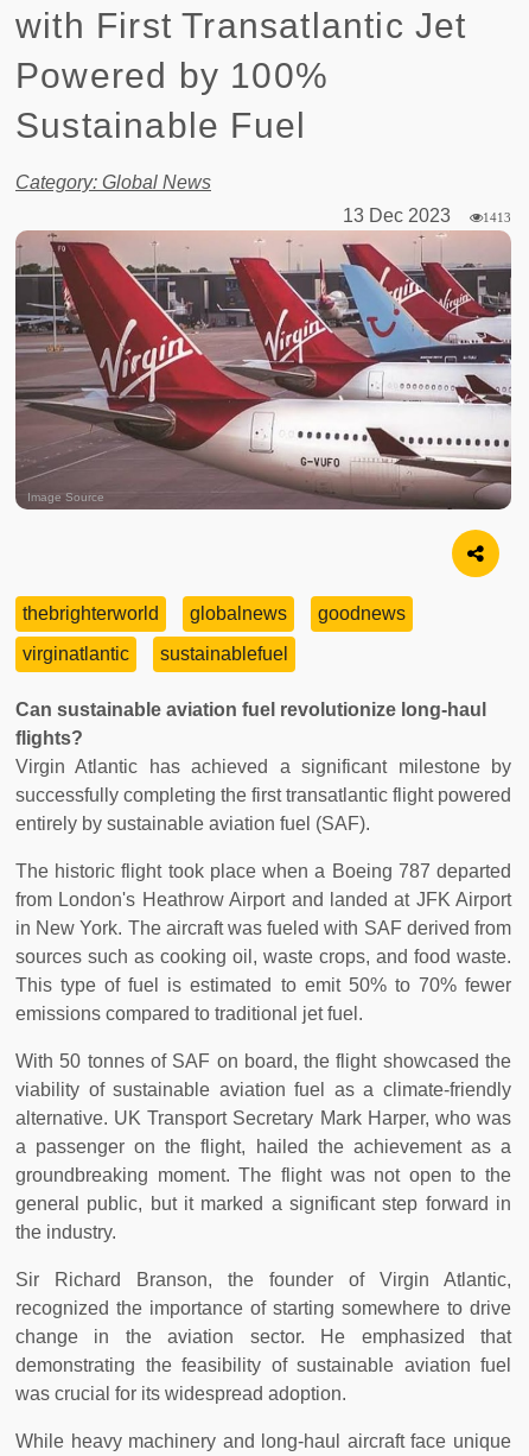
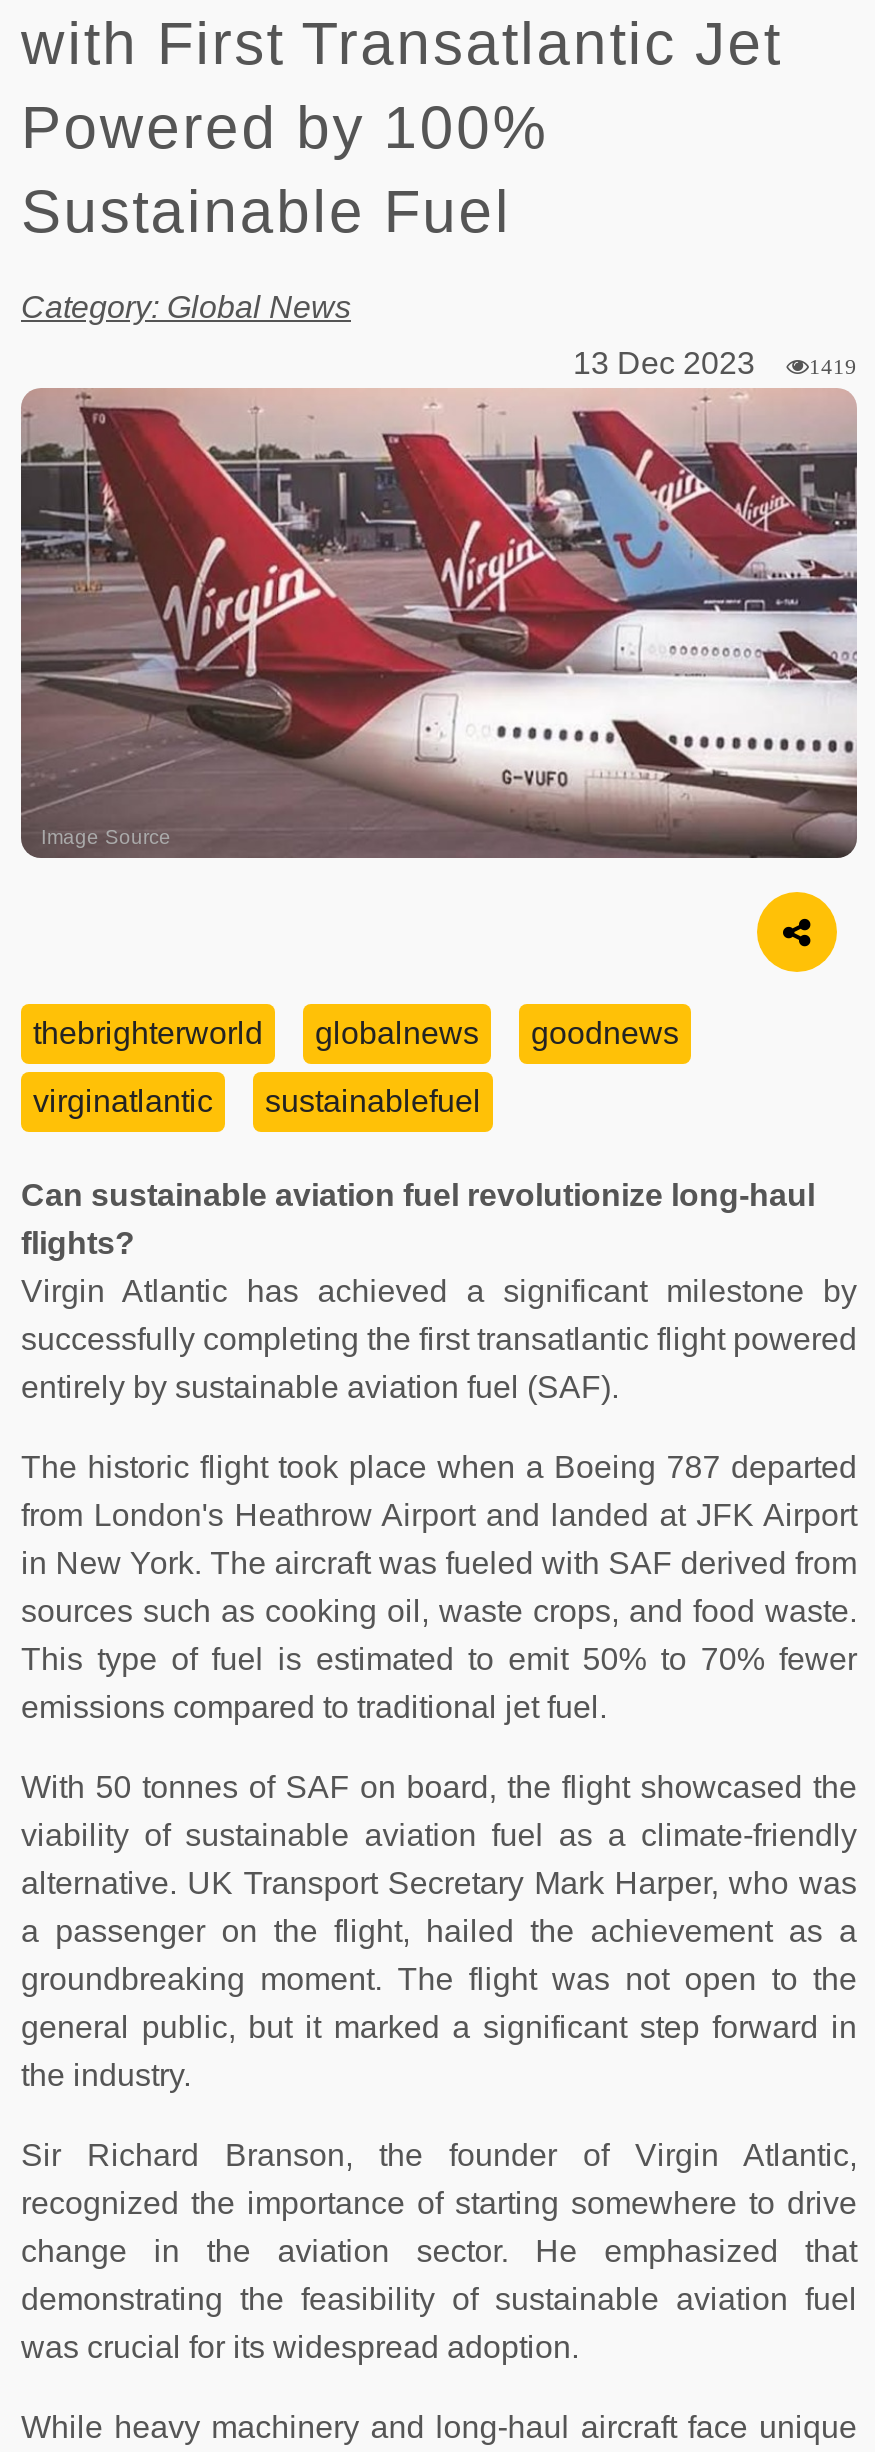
- 13 Dec 2023 1413
+ 13 Dec 2023 1419
